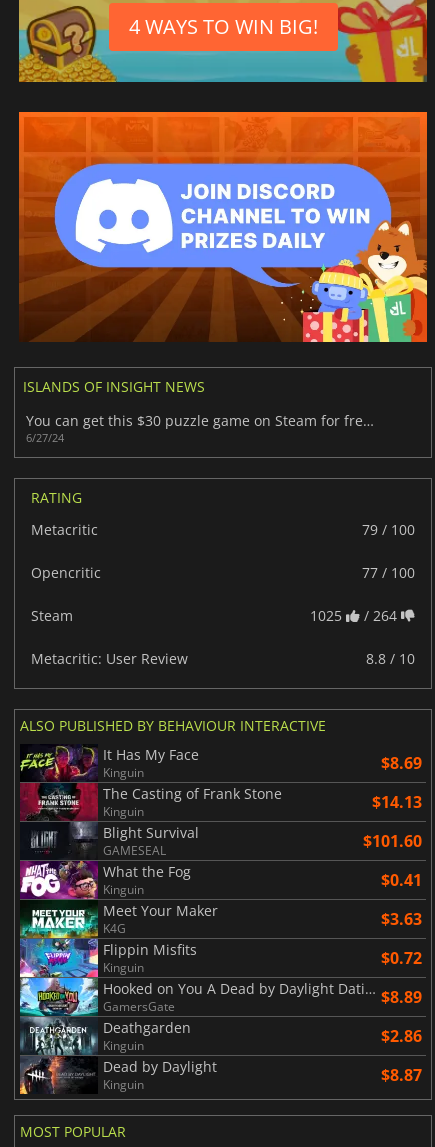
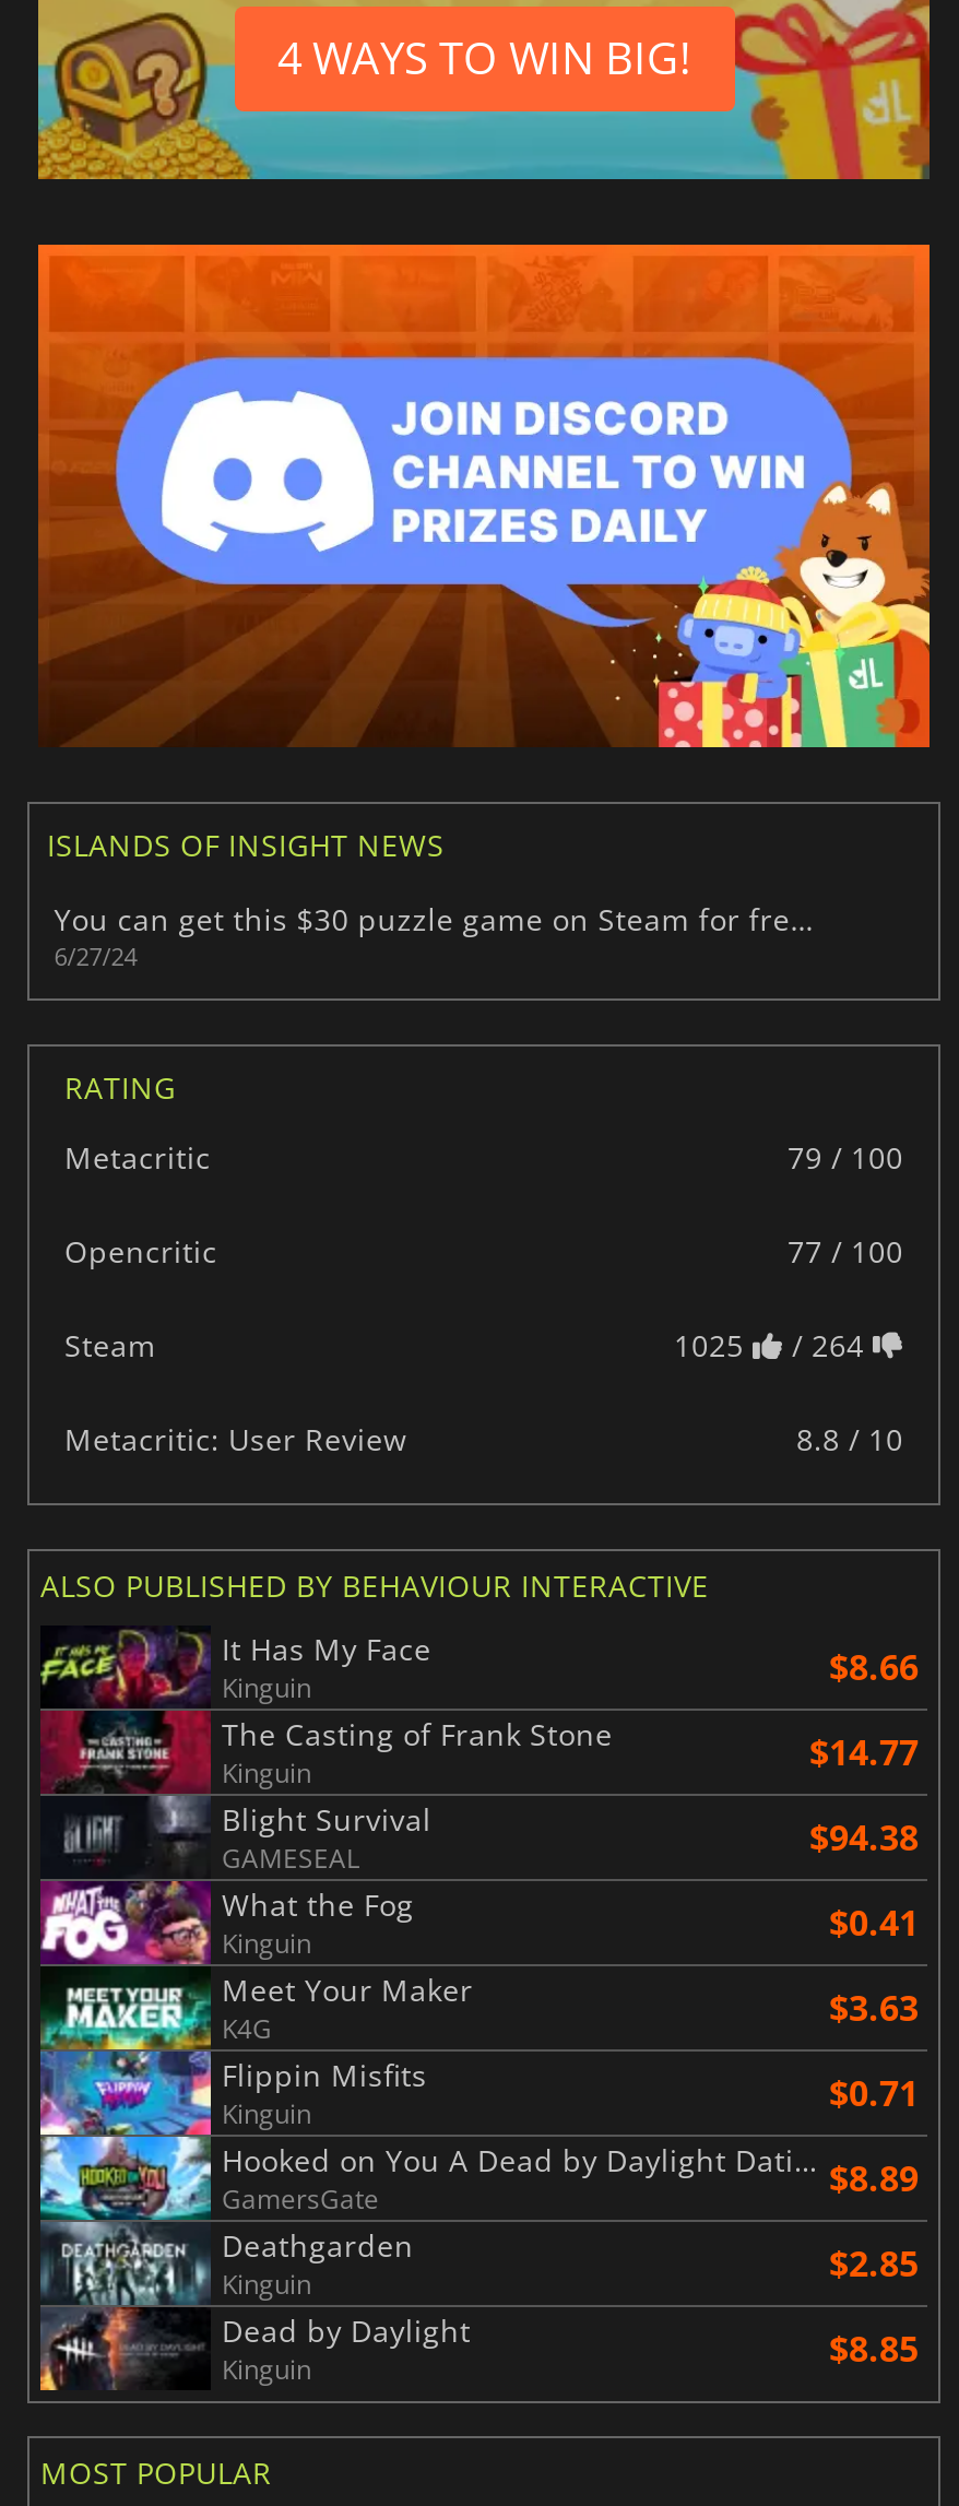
- $8.69
+ $8.66

- $14.13
+ $14.77

- $101.60
+ $94.38

- $0.72
+ $0.71

- $2.86
+ $2.85

- $8.87
+ $8.85
